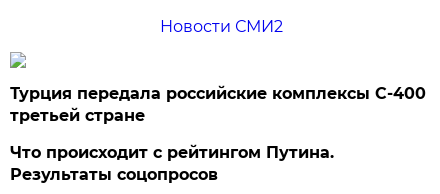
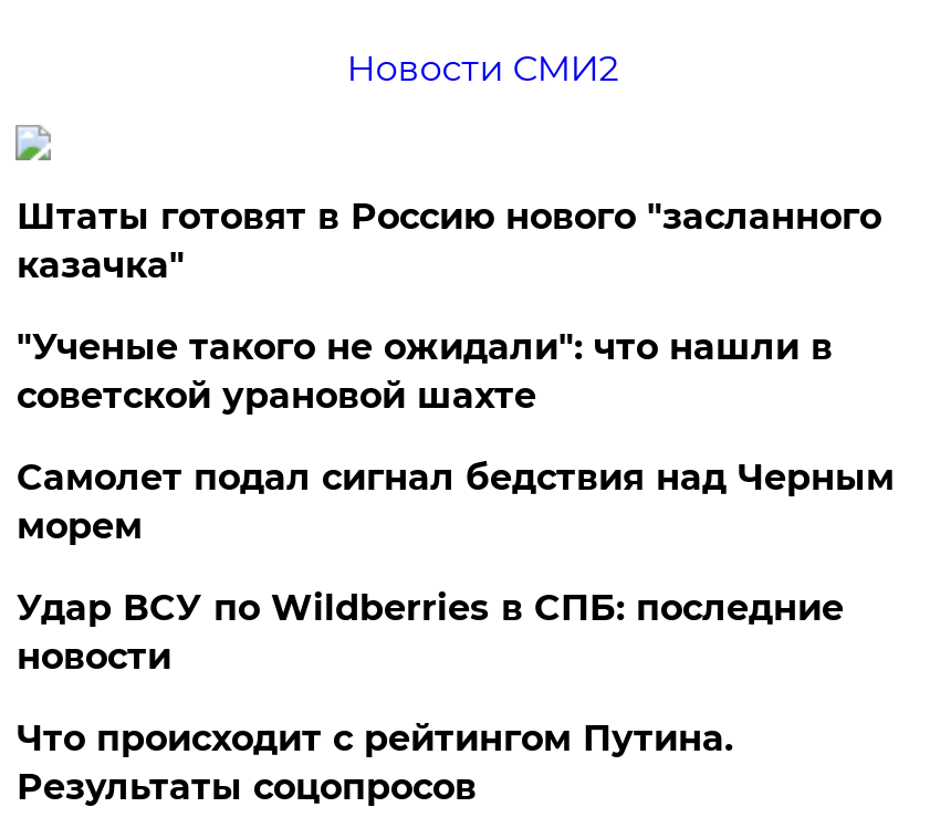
- Турция передала российские комплексы С-400
- третьей стране
+ Штаты готовят в Россию нового "засланного
+ казачка"
+ "Ученые такого не ожидали": что нашли в
+ советской урановой шахте
+ Самолет подал сигнал бедствия над Черным
+ морем
+ Удар ВСУ по Wildberries в СПБ: последние
+ новости
